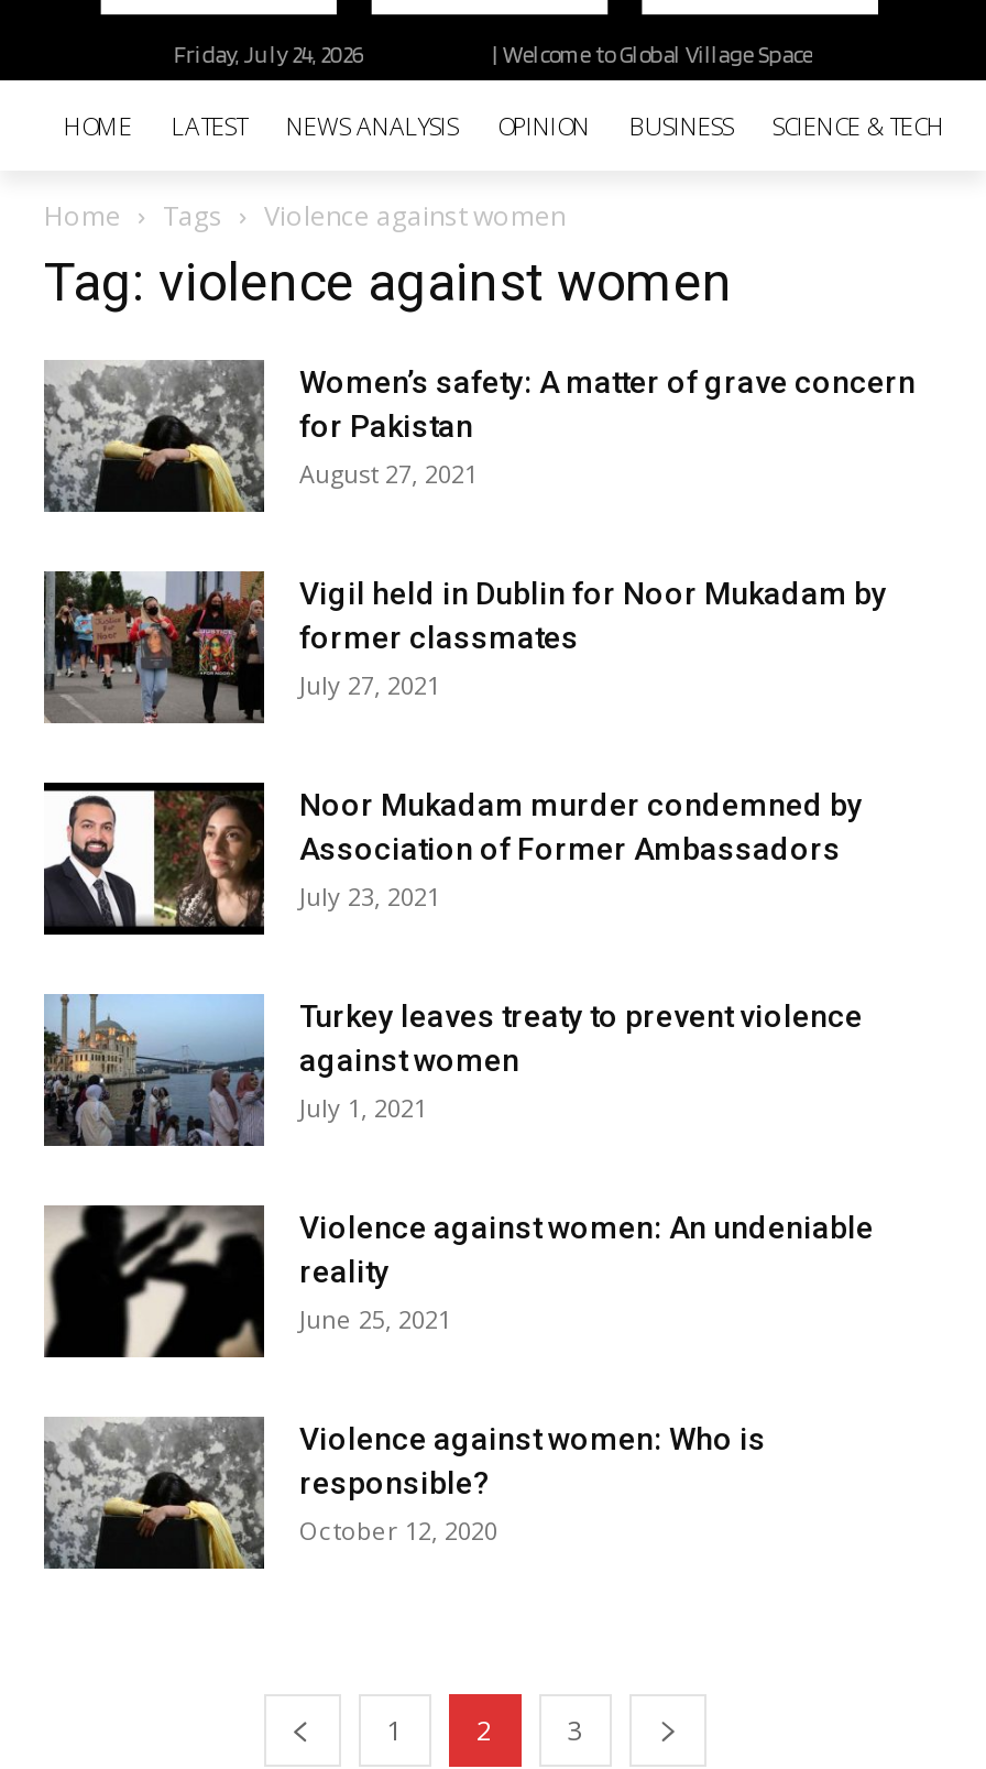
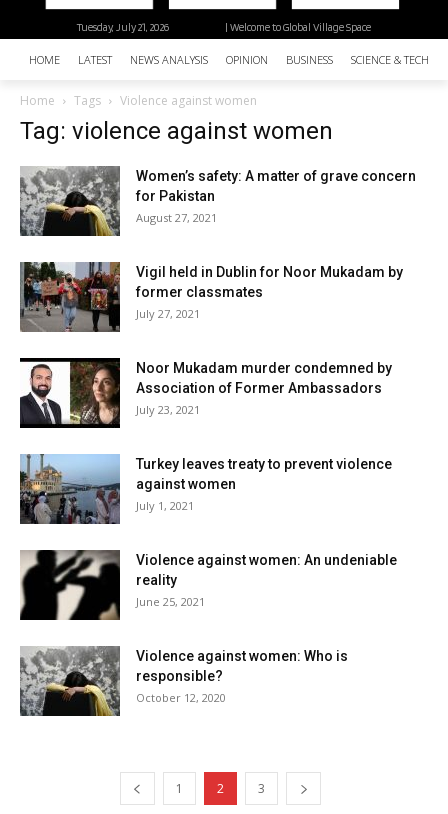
- Friday, July 24, 2026
+ Tuesday, July 21, 2026
